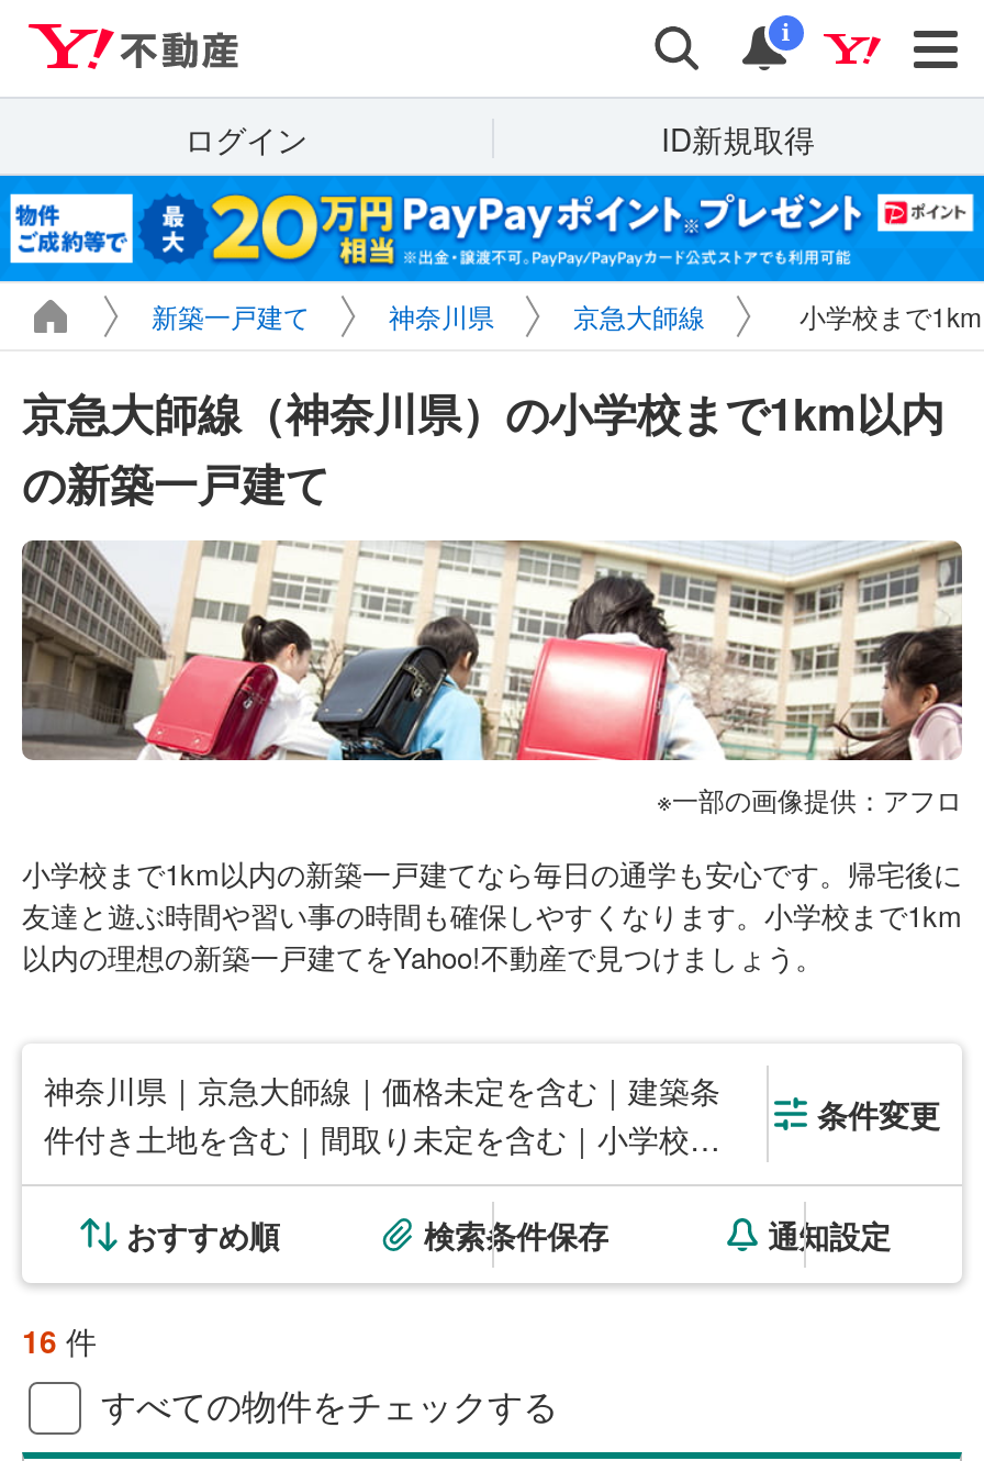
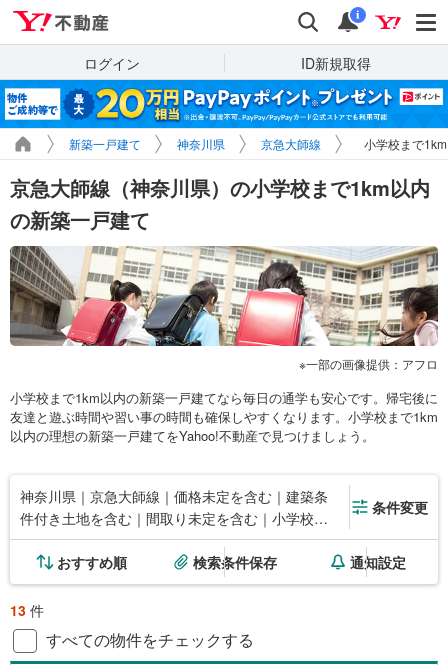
- 16件
+ 13件
